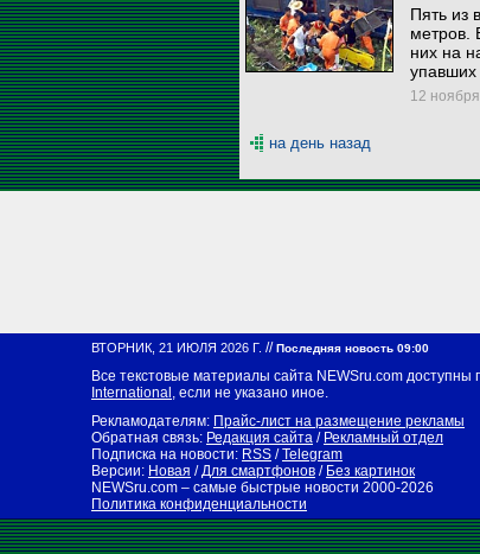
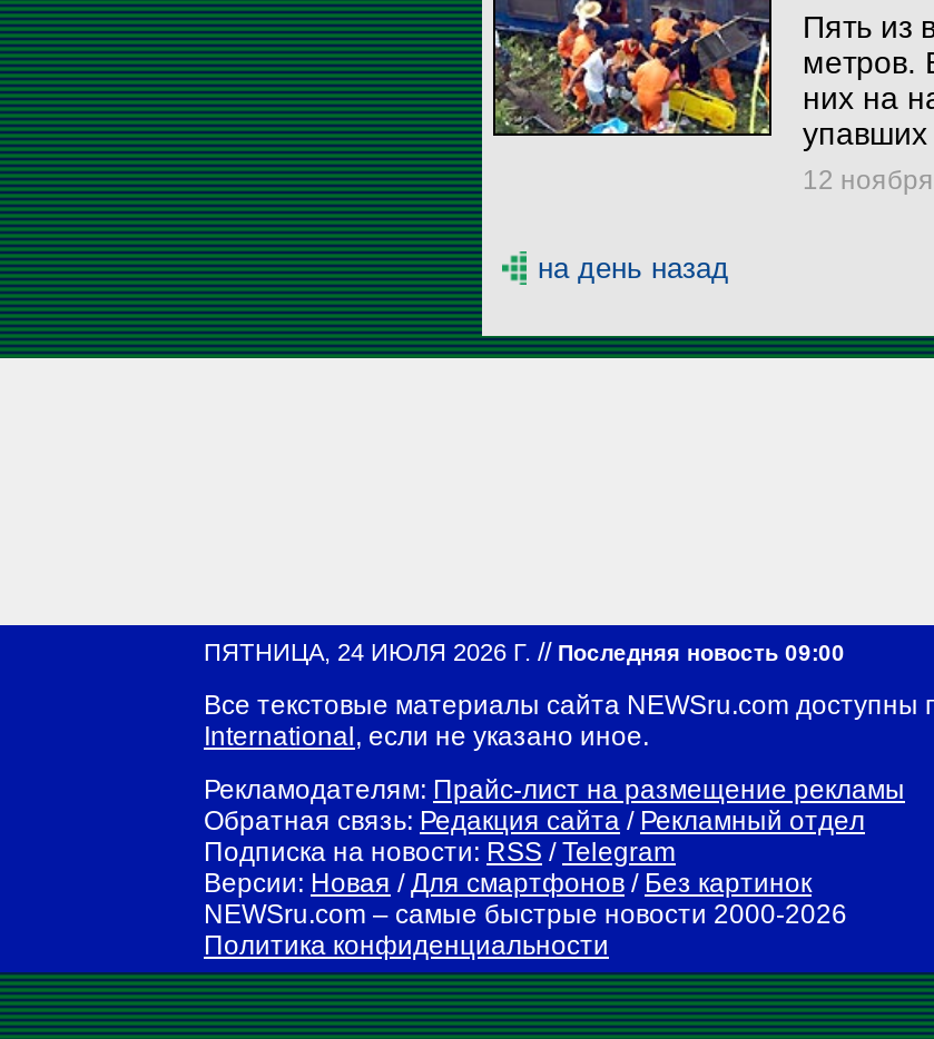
- ВТОРНИК, 21 ИЮЛЯ 2026 Г. // Последняя новость 09:00
+ ПЯТНИЦА, 24 ИЮЛЯ 2026 Г. // Последняя новость 09:00
